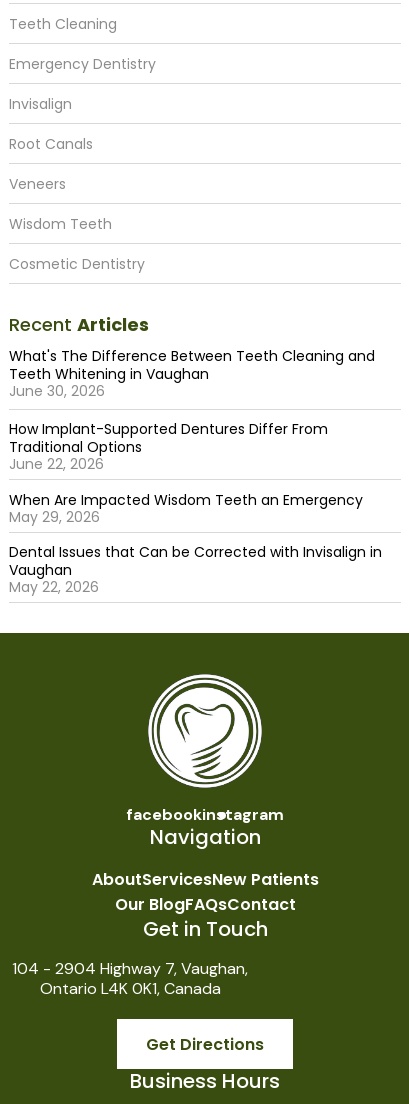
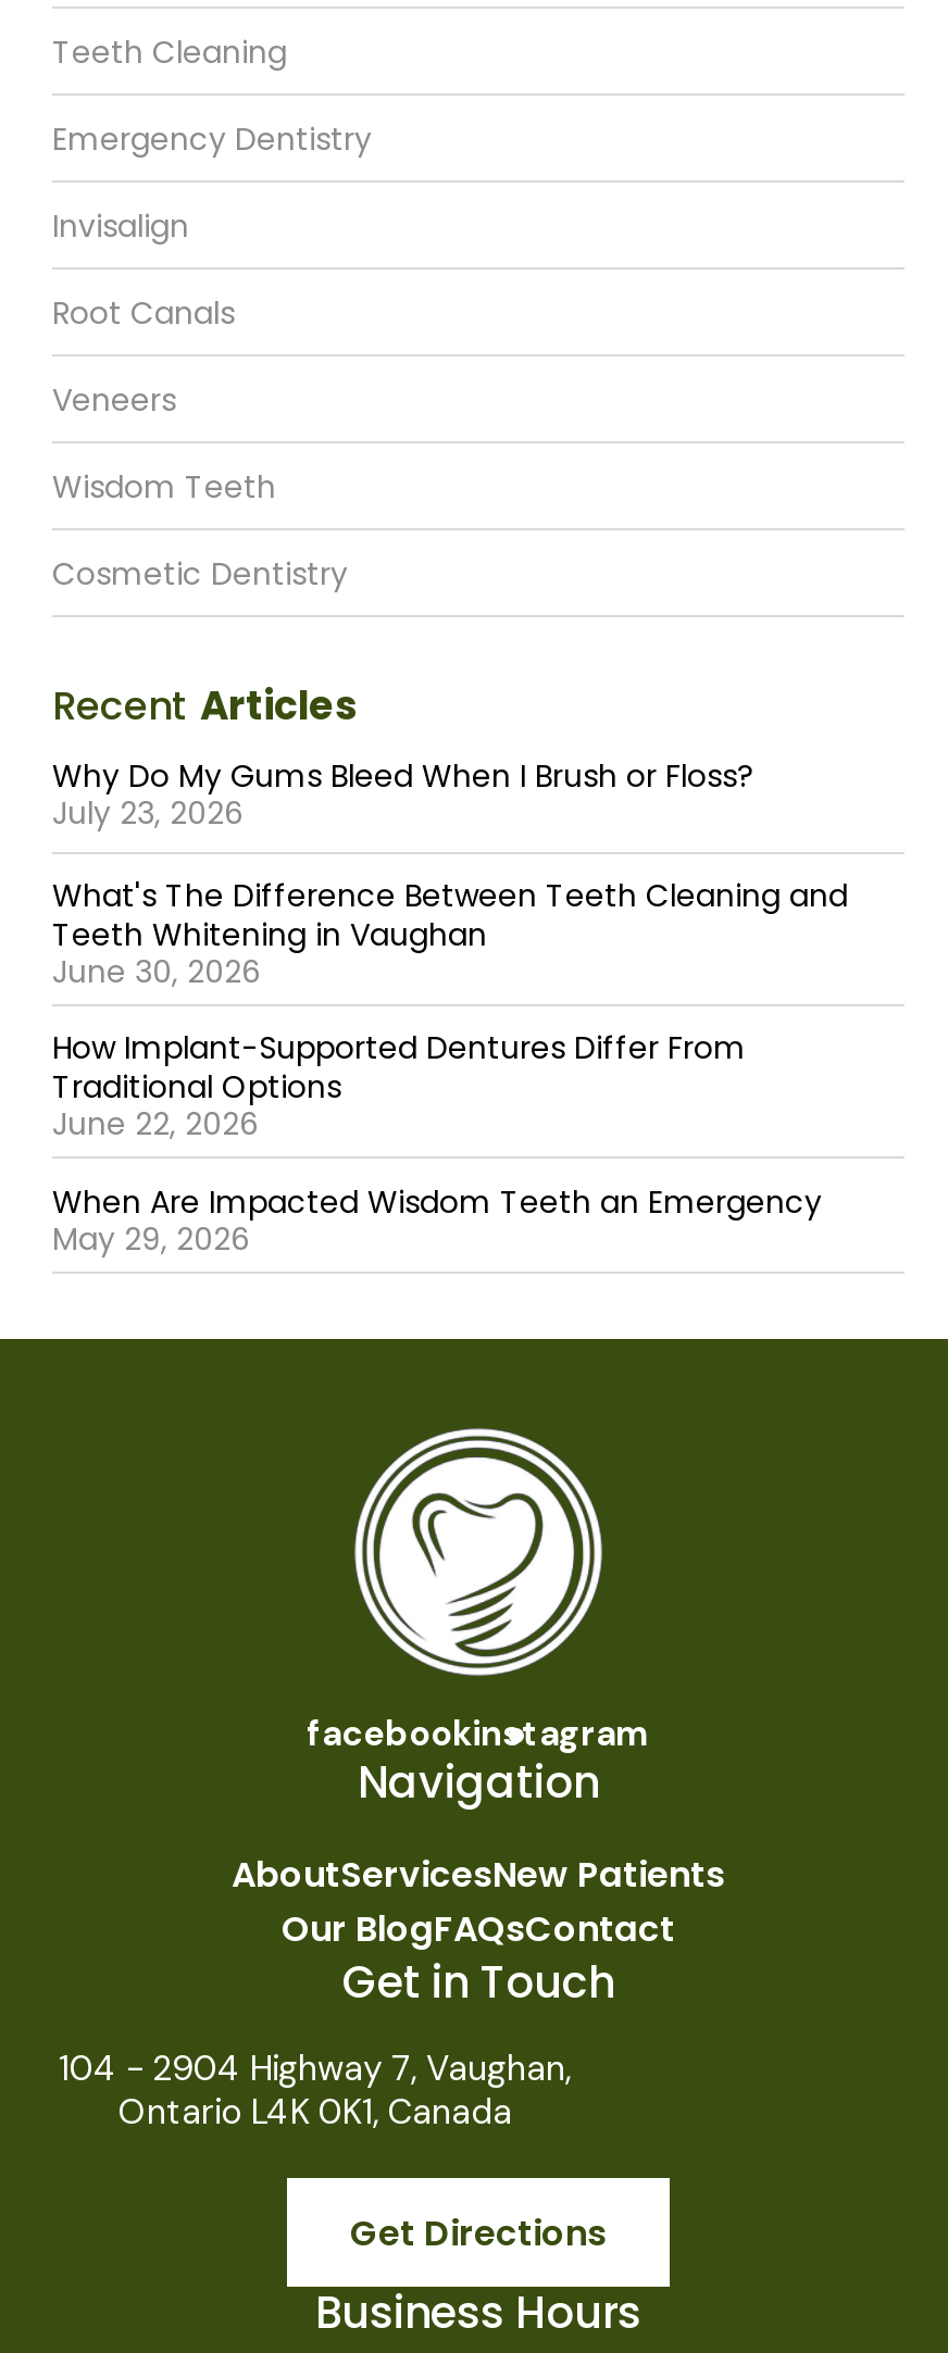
+ Why Do My Gums Bleed When I Brush or Floss?
+ July 23, 2026

moved down: What's The Difference Between Teeth Cleaning and | Teeth Whitening in Vaughan | June 30, 2026

moved down: How Implant-Supported Dentures Differ From | Traditional Options | June 22, 2026 | When Are Impacted Wisdom Teeth an Emergency | May 29, 2026

- Dental Issues that Can be Corrected with Invisalign in
- Vaughan
- May 22, 2026
